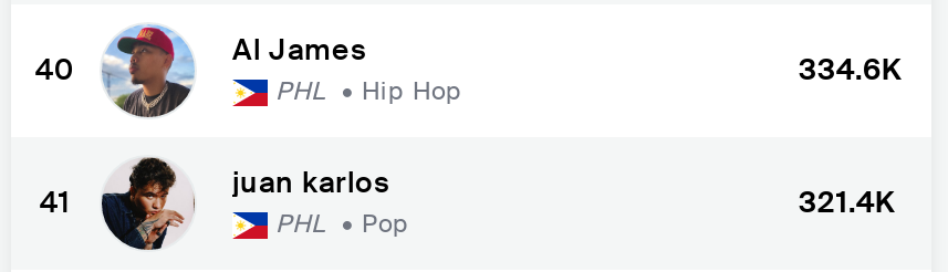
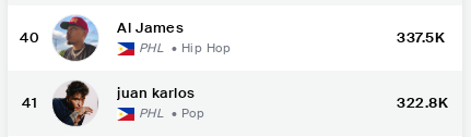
- 334.6K
+ 337.5K

- 321.4K
+ 322.8K
